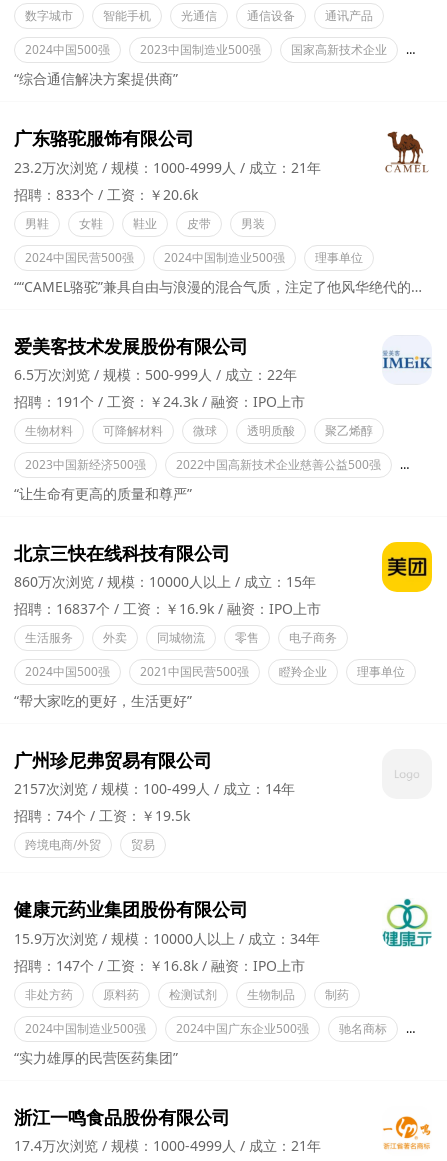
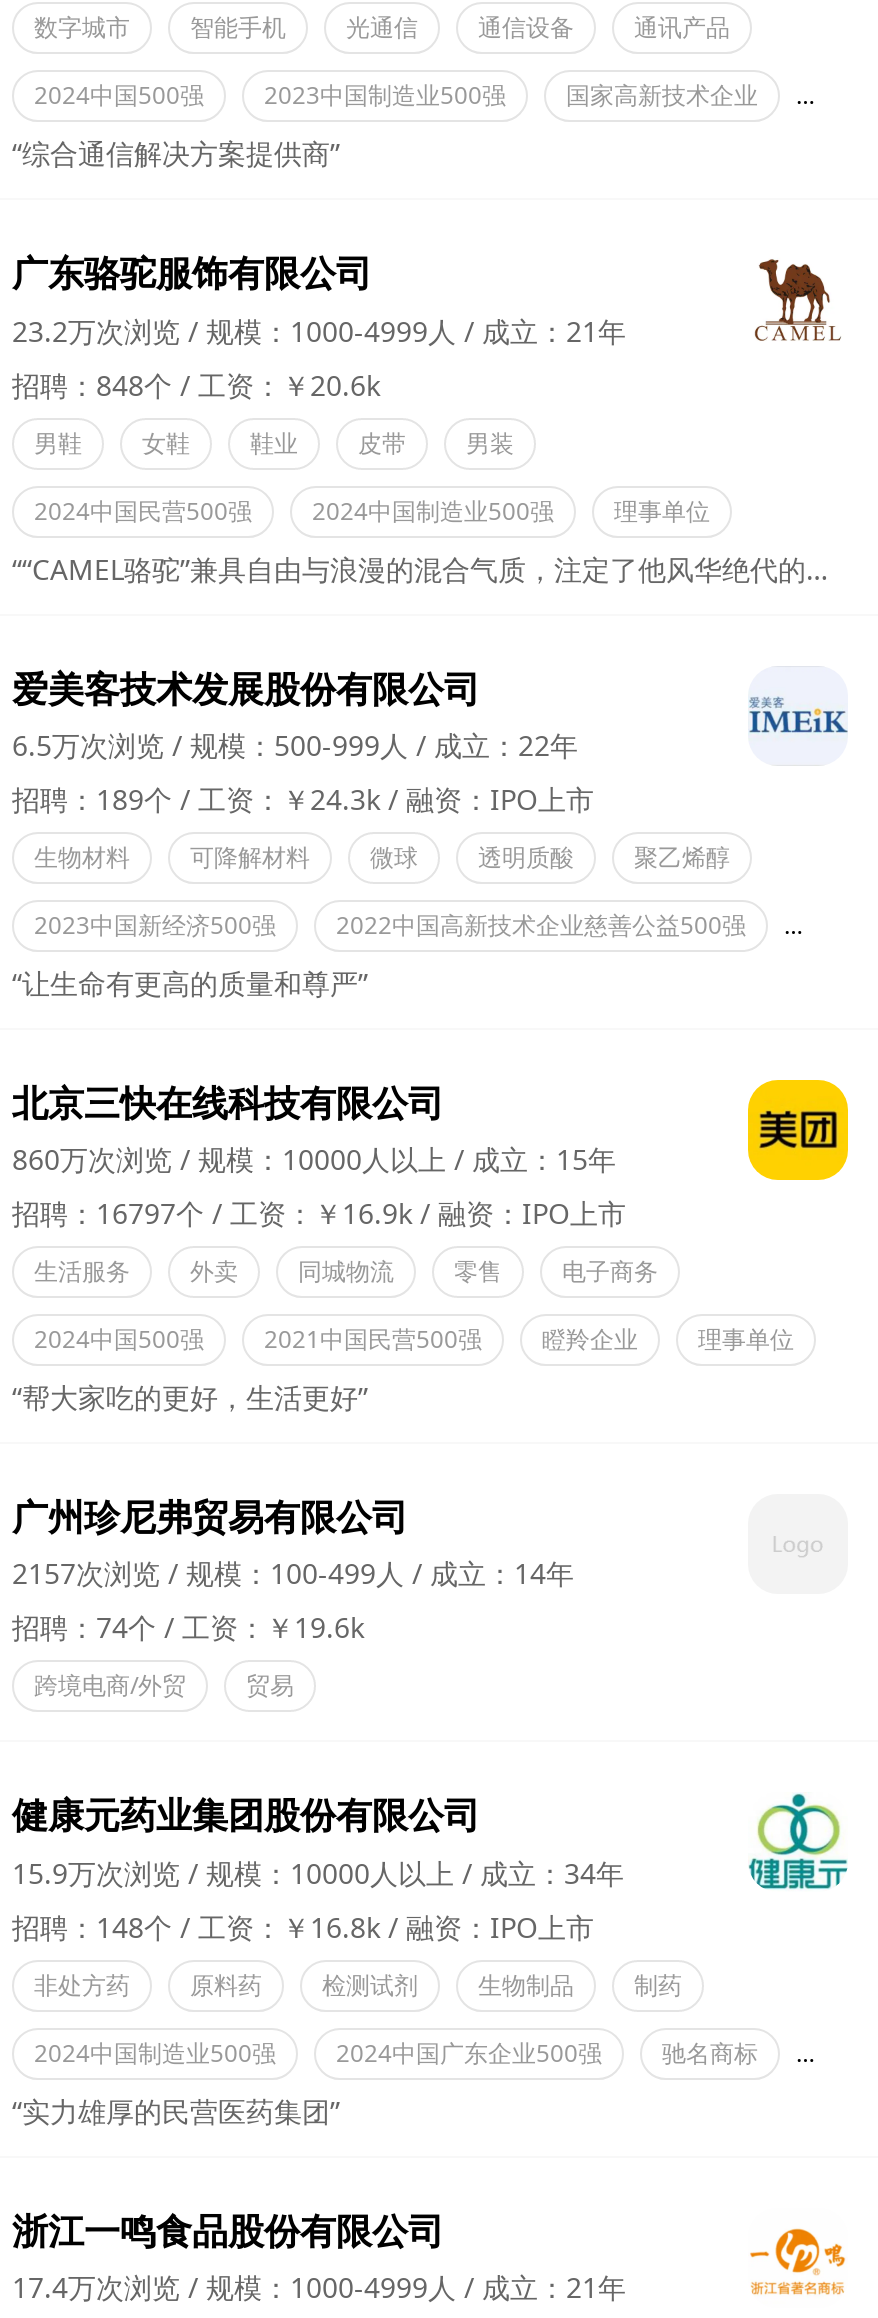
- 招聘：833个 工资：￥20.6k
+ 招聘：848个 工资：￥20.6k

- 招聘：191个 工资：￥24.3k 融资：IPO上市
+ 招聘：189个 工资：￥24.3k 融资：IPO上市

- 招聘：16837个 工资：￥16.9k 融资：IPO上市
+ 招聘：16797个 工资：￥16.9k 融资：IPO上市

- 招聘：74个 工资：￥19.5k
+ 招聘：74个 工资：￥19.6k

- 招聘：147个 工资：￥16.8k 融资：IPO上市
+ 招聘：148个 工资：￥16.8k 融资：IPO上市
